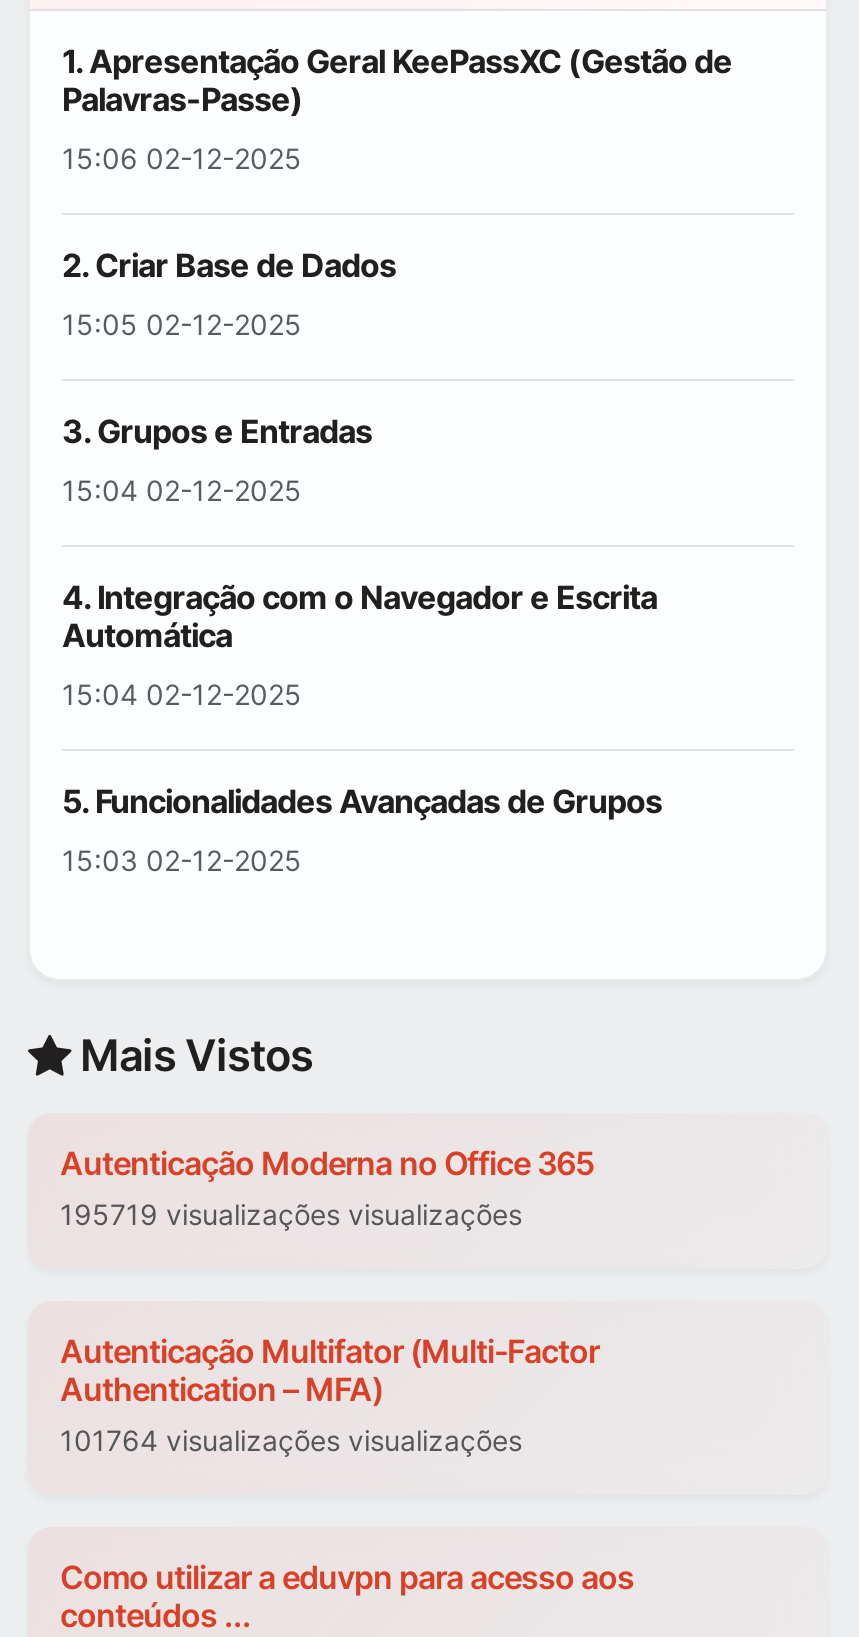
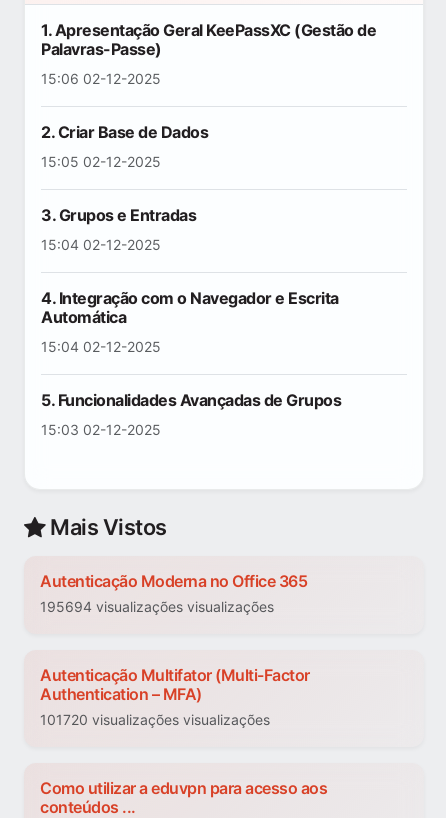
- 195719 visualizações visualizações
+ 195694 visualizações visualizações

- 101764 visualizações visualizações
+ 101720 visualizações visualizações
